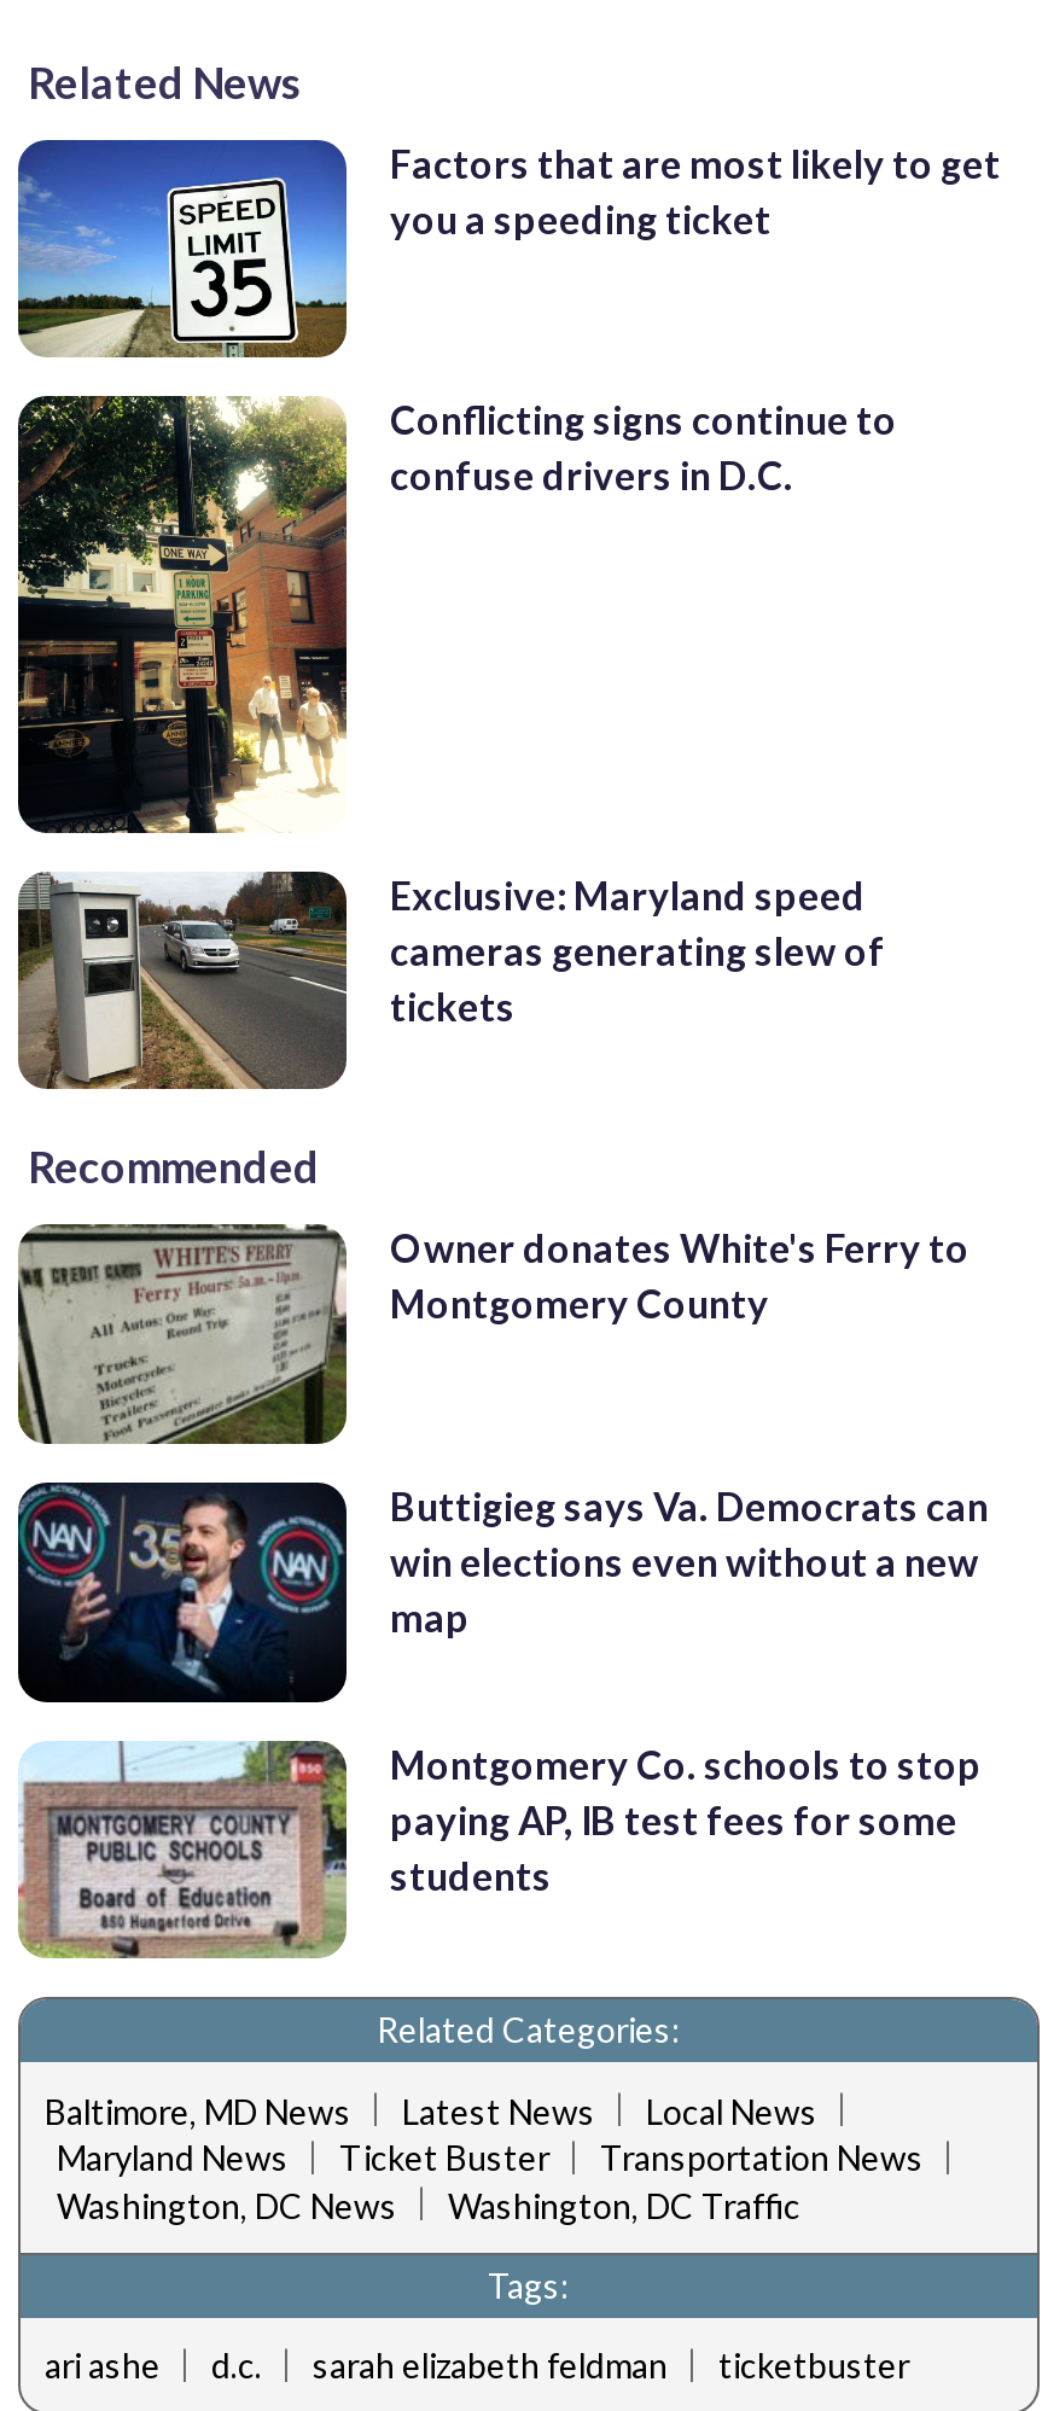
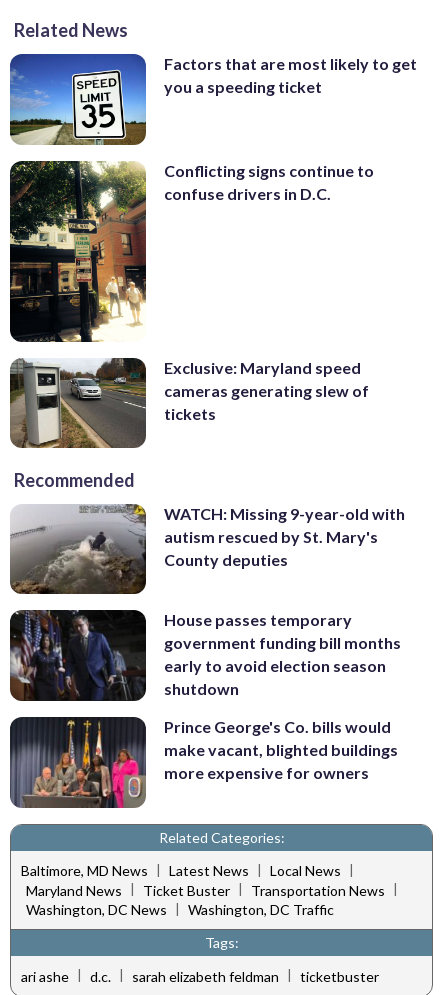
- [image]
- Owner donates White's Ferry to
- Montgomery County
+ [image]
+ WATCH: Missing 9-year-old with
+ autism rescued by St. Mary's
+ County deputies

- [image]
- Buttigieg says Va. Democrats can
- win elections even without a new
- map
+ [image]
+ House passes temporary
+ government funding bill months
+ early to avoid election season
+ shutdown

- [image]
- Montgomery Co. schools to stop
- paying AP, IB test fees for some
- students
+ [image]
+ Prince George's Co. bills would
+ make vacant, blighted buildings
+ more expensive for owners
